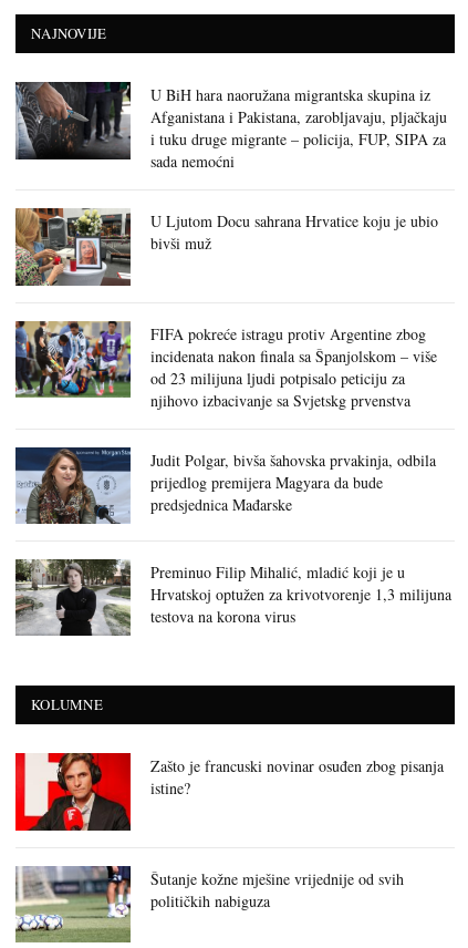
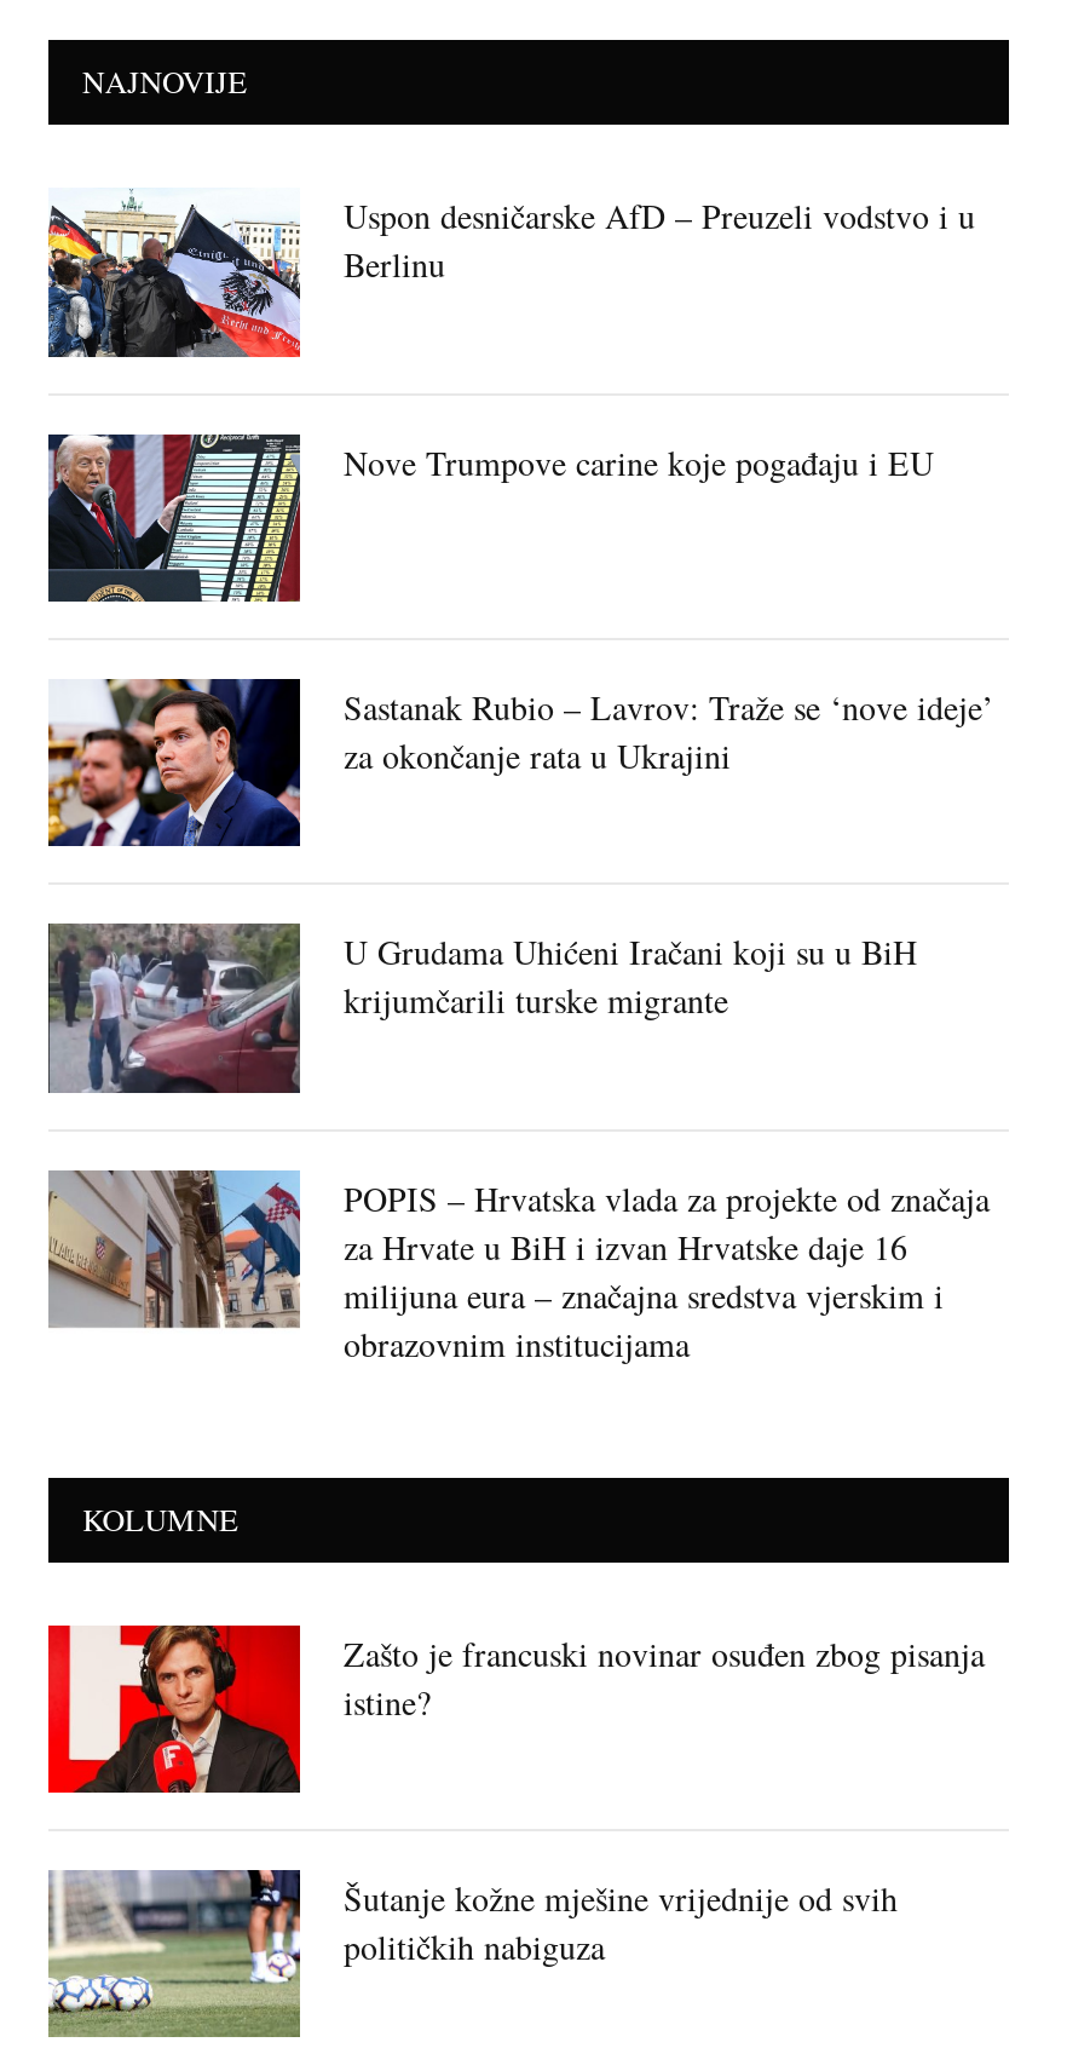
- [image]
- U BiH hara naoružana migrantska skupina iz
- Afganistana i Pakistana, zarobljavaju, pljačkaju
- i tuku druge migrante – policija, FUP, SIPA za
- sada nemoćni
+ [image]
+ Uspon desničarske AfD – Preuzeli vodstvo i u
+ Berlinu

- [image]
- U Ljutom Docu sahrana Hrvatice koju je ubio
- bivši muž
+ [image]
+ Nove Trumpove carine koje pogađaju i EU

- [image]
- FIFA pokreće istragu protiv Argentine zbog
- incidenata nakon finala sa Španjolskom – više
- od 23 milijuna ljudi potpisalo peticiju za
- njihovo izbacivanje sa Svjetskg prvenstva
+ [image]
+ Sastanak Rubio – Lavrov: Traže se ‘nove ideje’
+ za okončanje rata u Ukrajini

- [image]
- Judit Polgar, bivša šahovska prvakinja, odbila
- prijedlog premijera Magyara da bude
- predsjednica Mađarske
+ [image]
+ U Grudama Uhićeni Iračani koji su u BiH
+ krijumčarili turske migrante

- [image]
- Preminuo Filip Mihalić, mladić koji je u
- Hrvatskoj optužen za krivotvorenje 1,3 milijuna
- testova na korona virus
+ [image]
+ POPIS – Hrvatska vlada za projekte od značaja
+ za Hrvate u BiH i izvan Hrvatske daje 16
+ milijuna eura – značajna sredstva vjerskim i
+ obrazovnim institucijama
